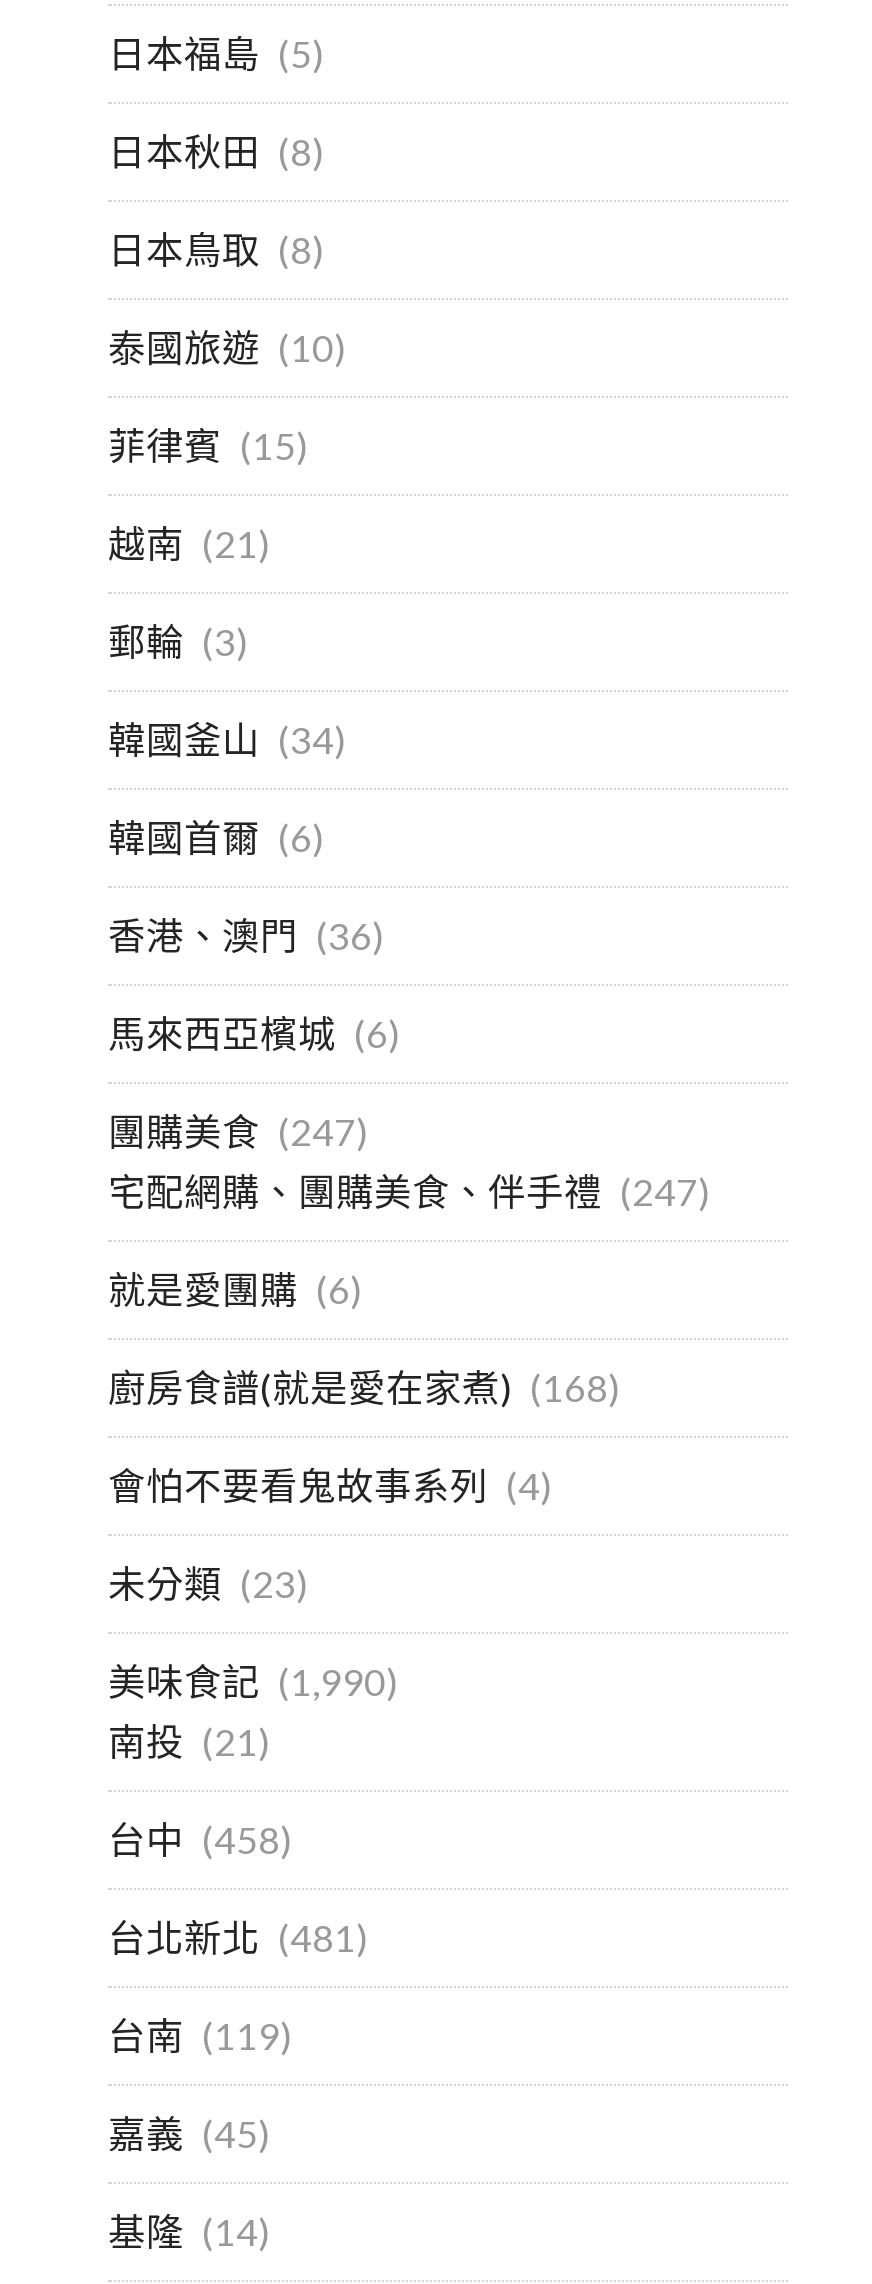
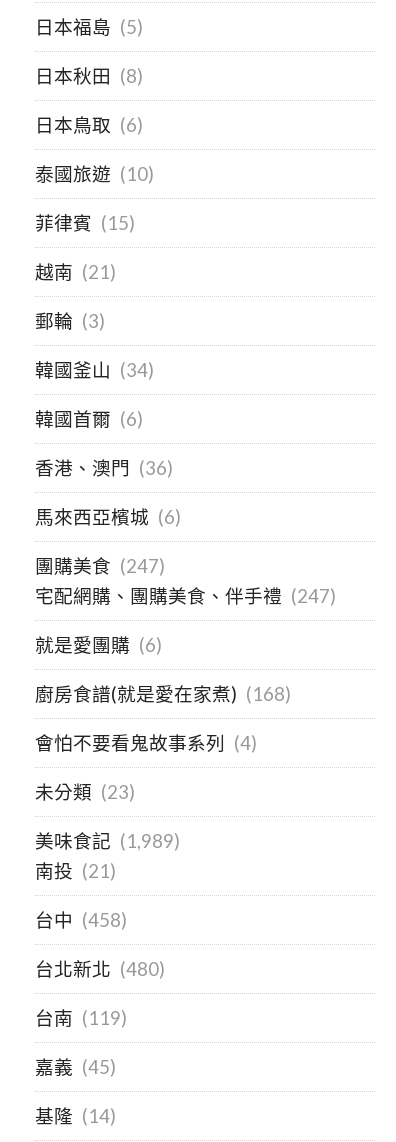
- 日本鳥取 (8)
+ 日本鳥取 (6)

- 美味食記 (1,990)
+ 美味食記 (1,989)

- 台北新北 (481)
+ 台北新北 (480)
